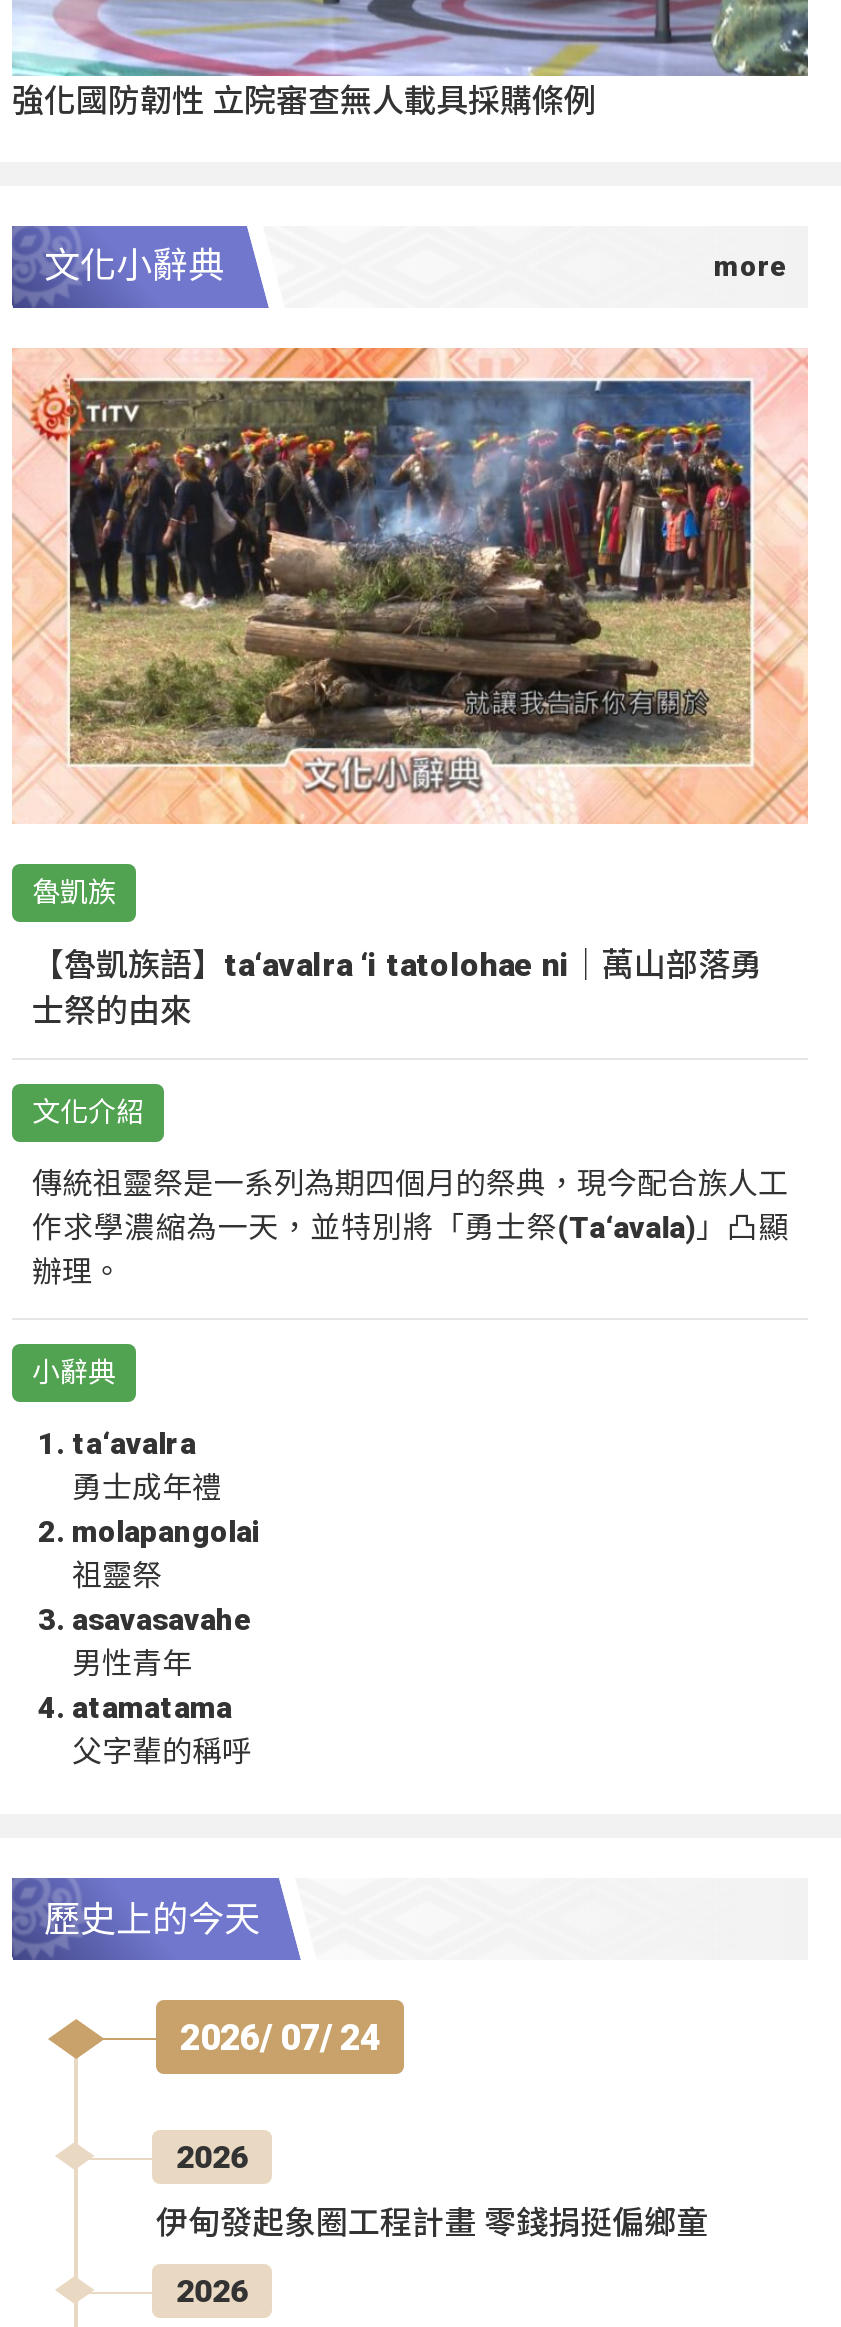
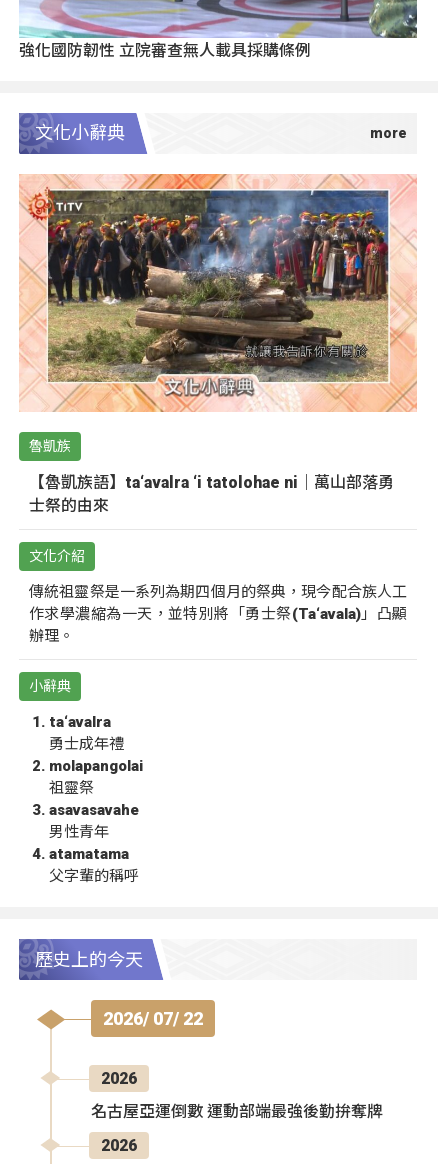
- 2026/ 07/ 24
+ 2026/ 07/ 22

- 伊甸發起象圈工程計畫 零錢捐挺偏鄉童
+ 名古屋亞運倒數 運動部端最強後勤拚奪牌
